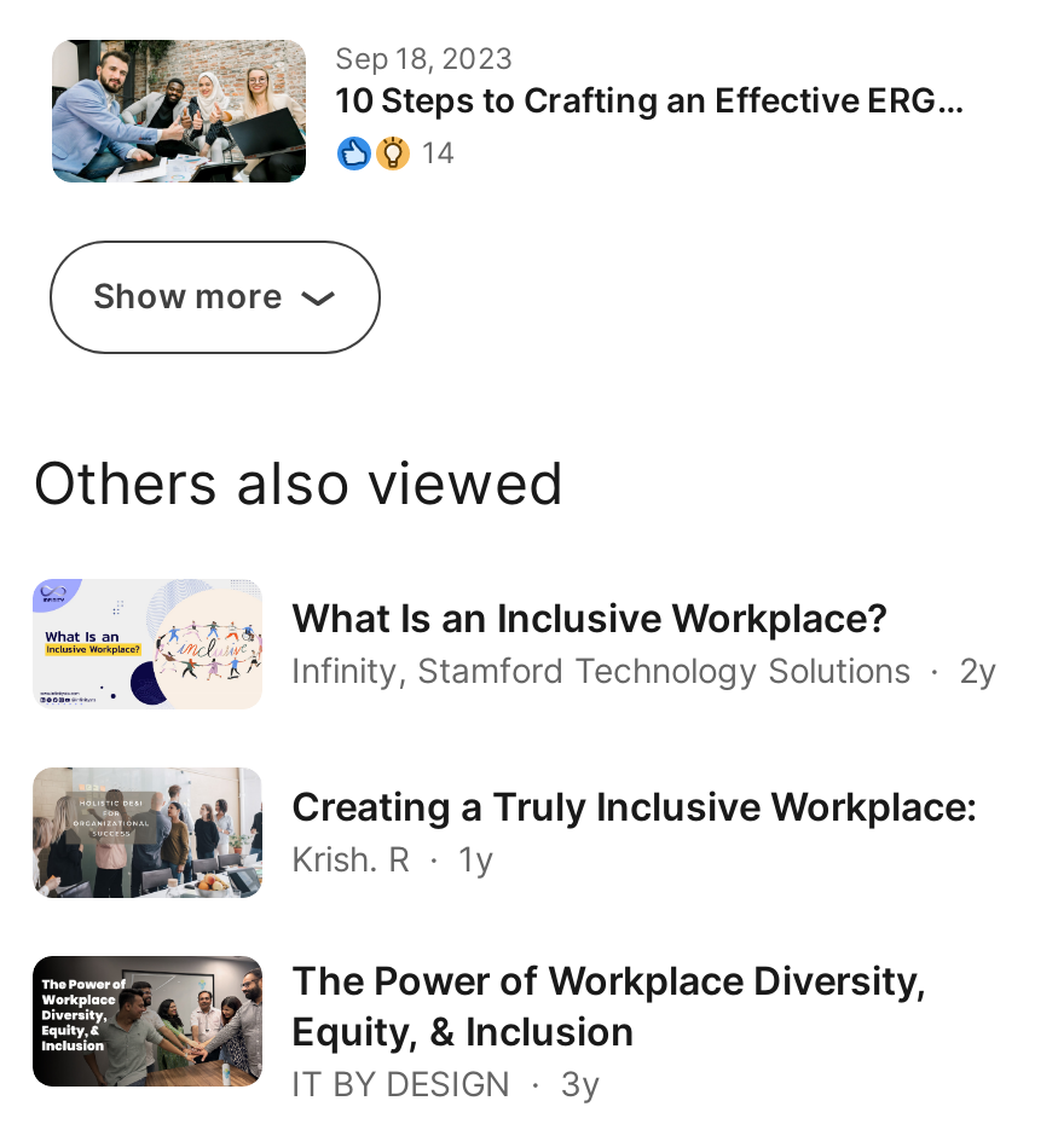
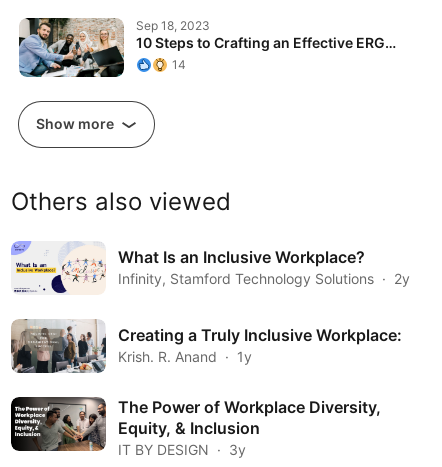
- Krish. R
+ Krish. R. Anand
